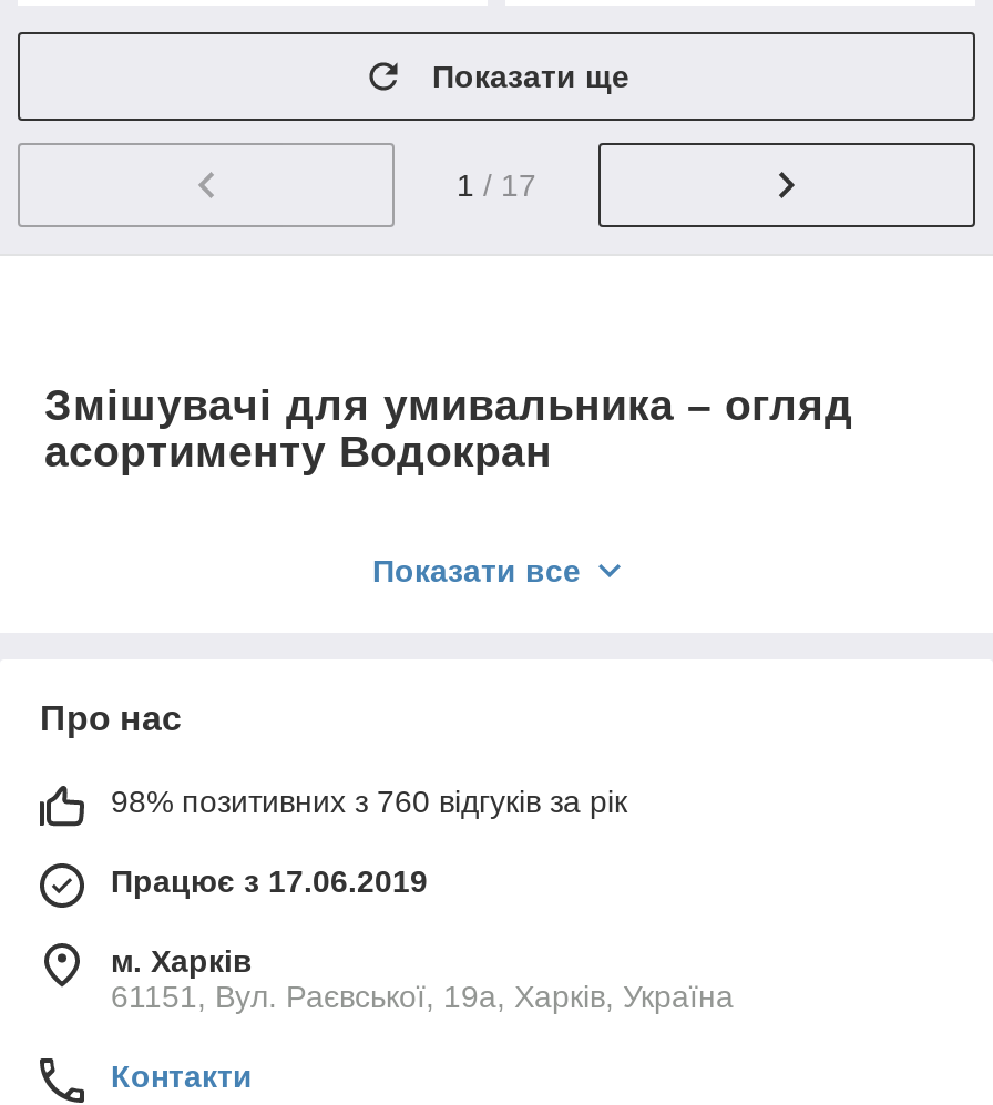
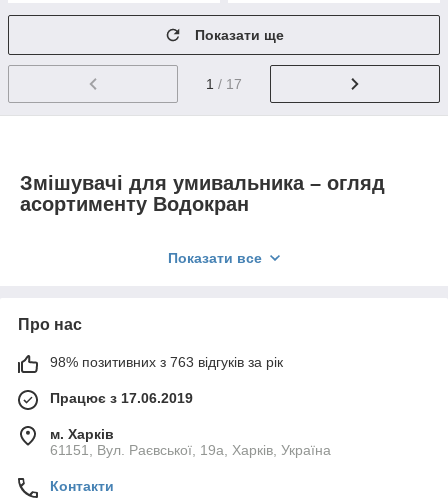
- 98% позитивних з 760 відгуків за рік
+ 98% позитивних з 763 відгуків за рік
